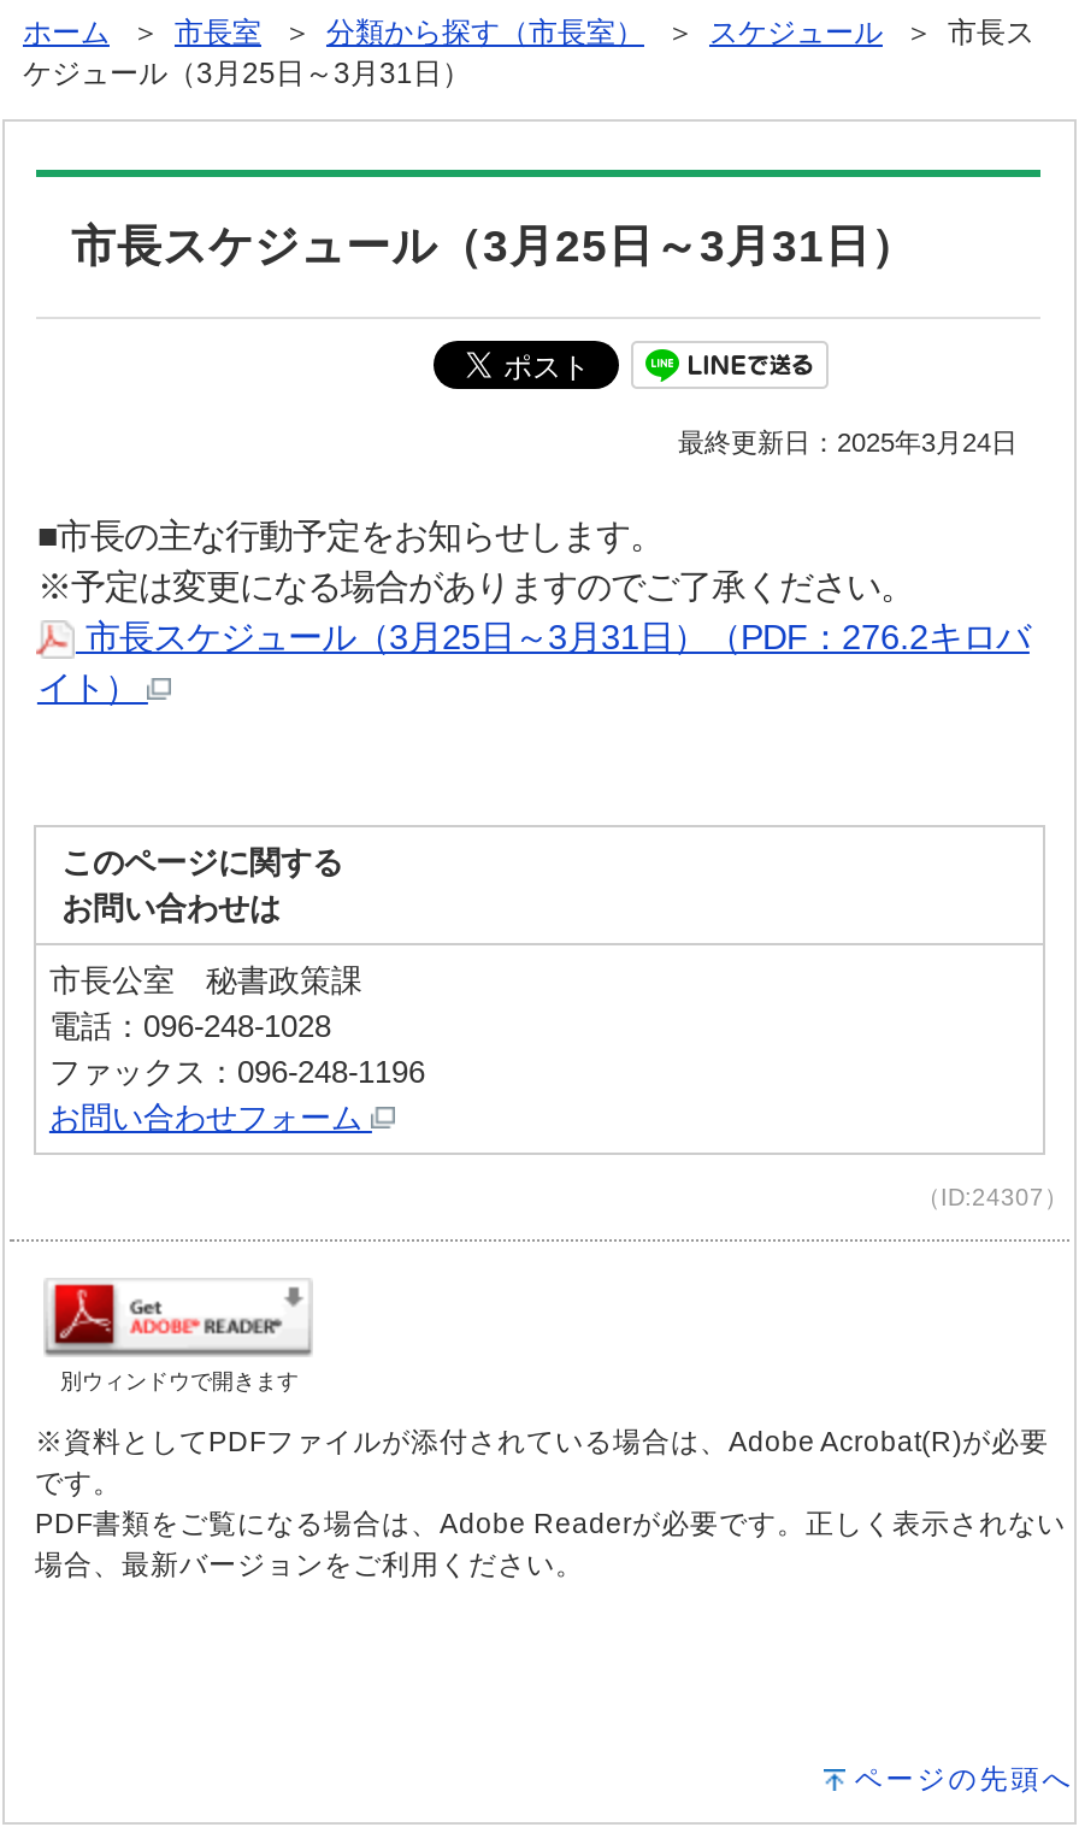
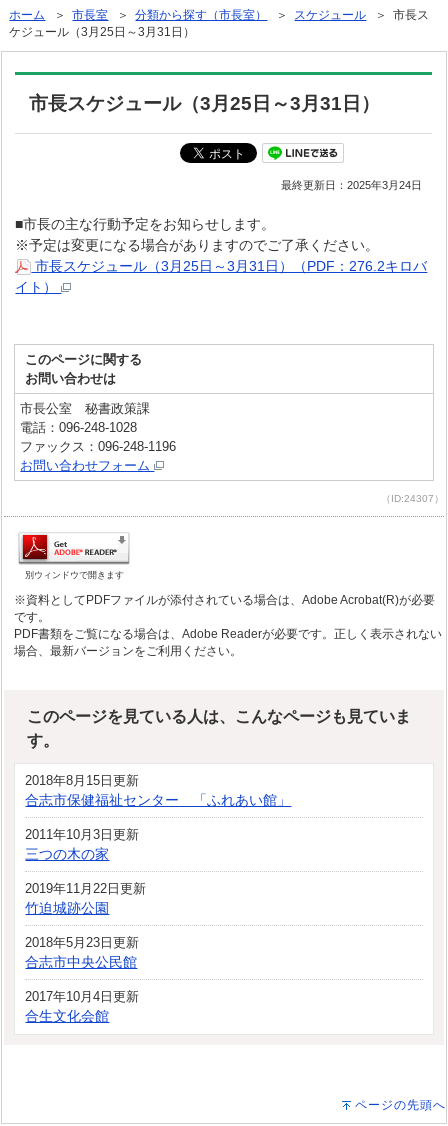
+ このページを見ている人は、こんなページも見ていま
+ す。
+ 2018年8月15日更新
+ 合志市保健福祉センター 「ふれあい館」
+ 2011年10月3日更新
+ 三つの木の家
+ 2019年11月22日更新
+ 竹迫城跡公園
+ 2018年5月23日更新
+ 合志市中央公民館
+ 2017年10月4日更新
+ 合生文化会館
